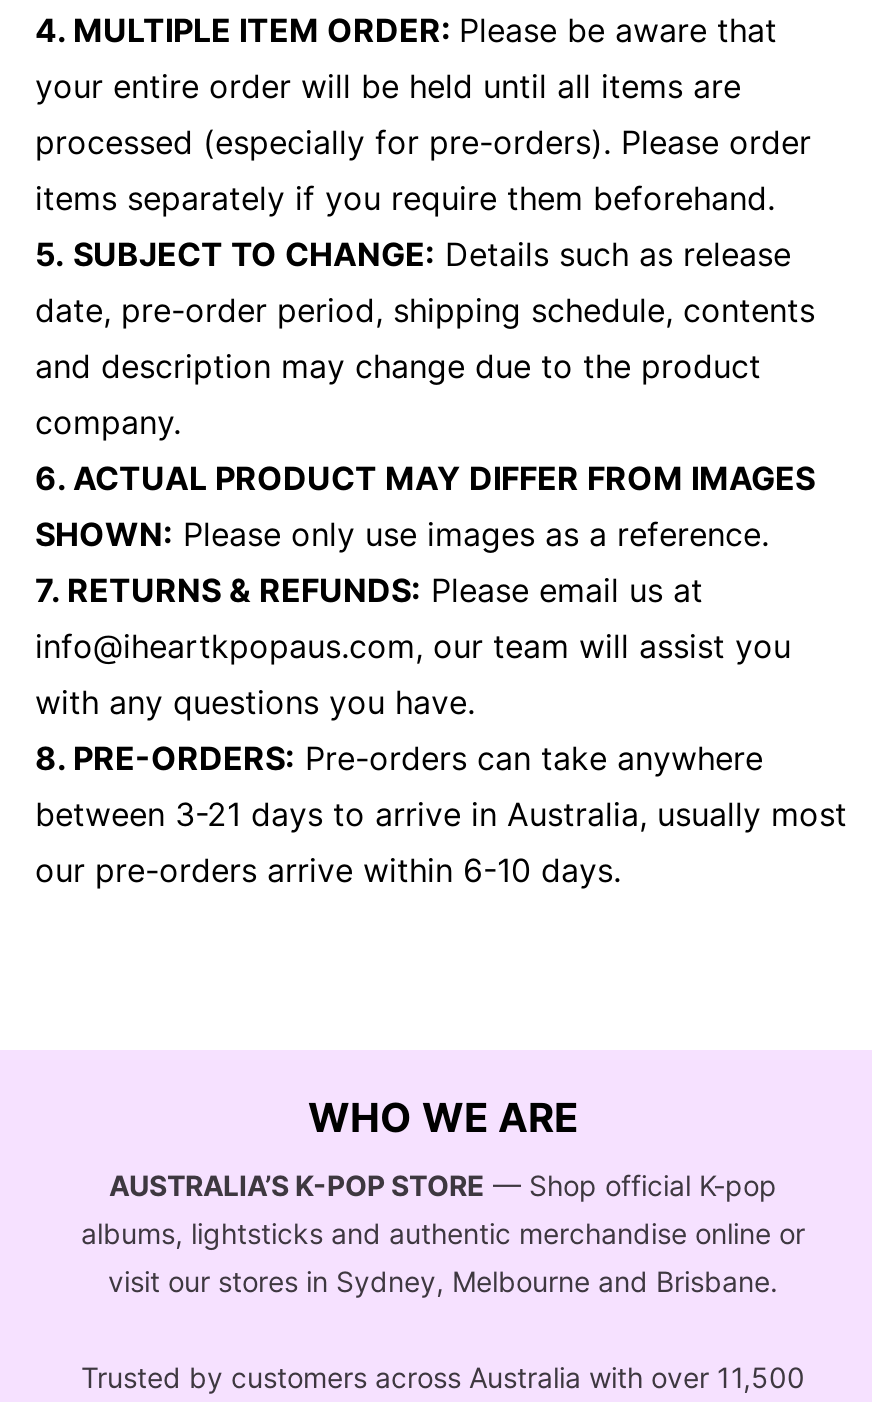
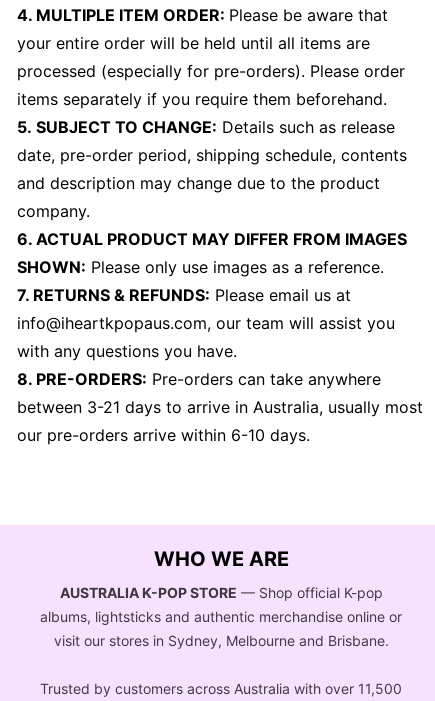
- AUSTRALIA’S K-POP STORE — Shop official K-pop
+ AUSTRALIA K-POP STORE — Shop official K-pop
